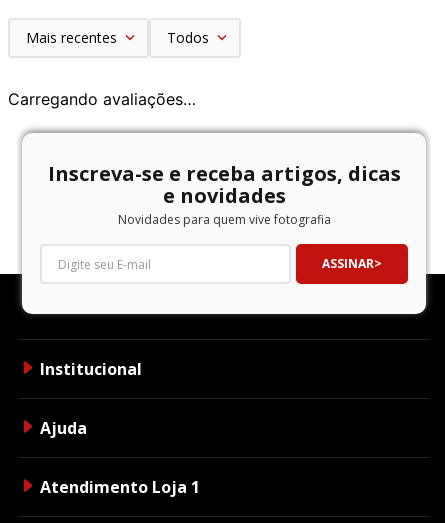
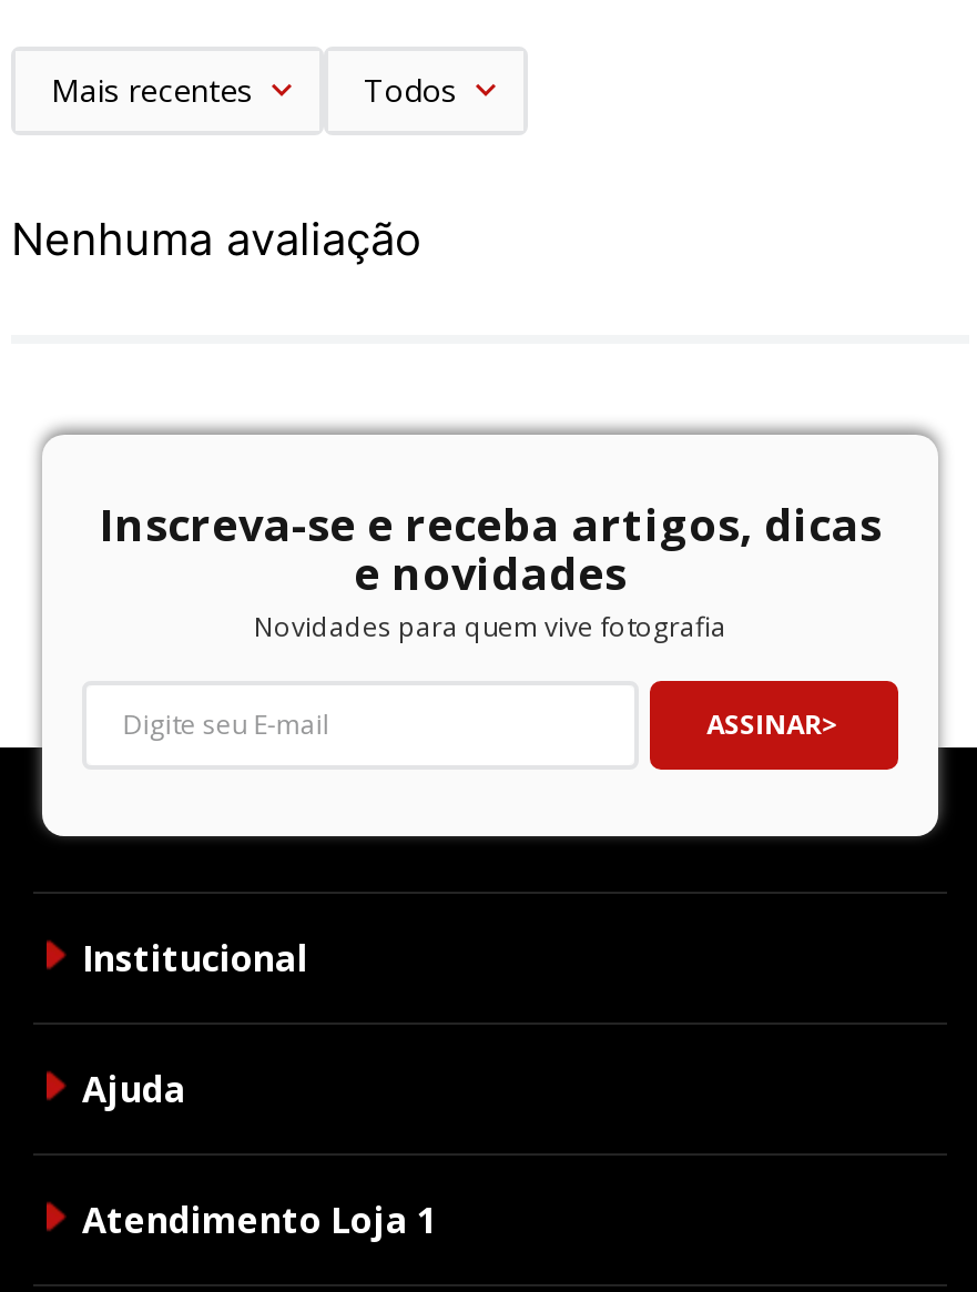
- Carregando avaliações…
+ Nenhuma avaliação
